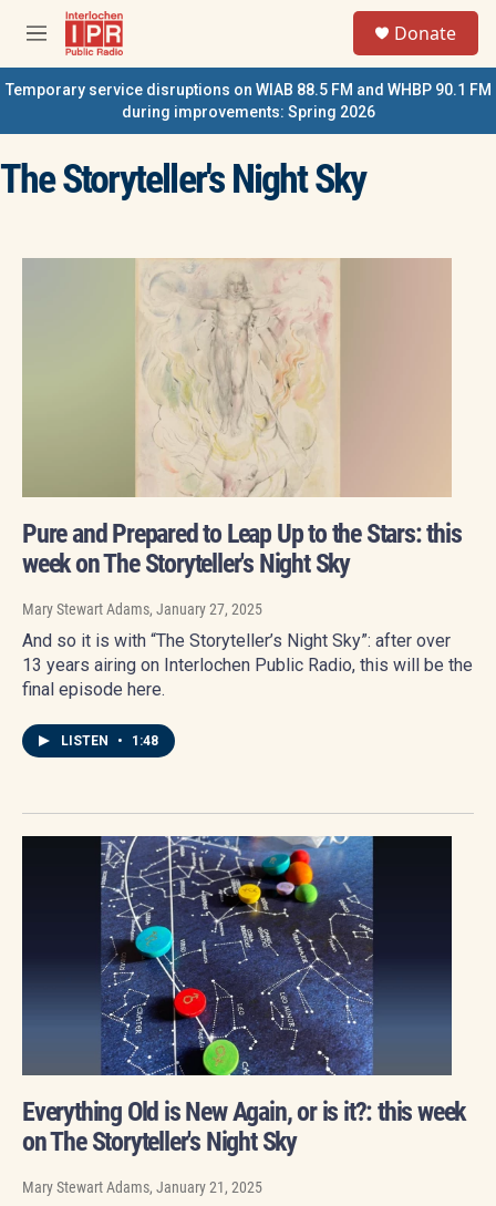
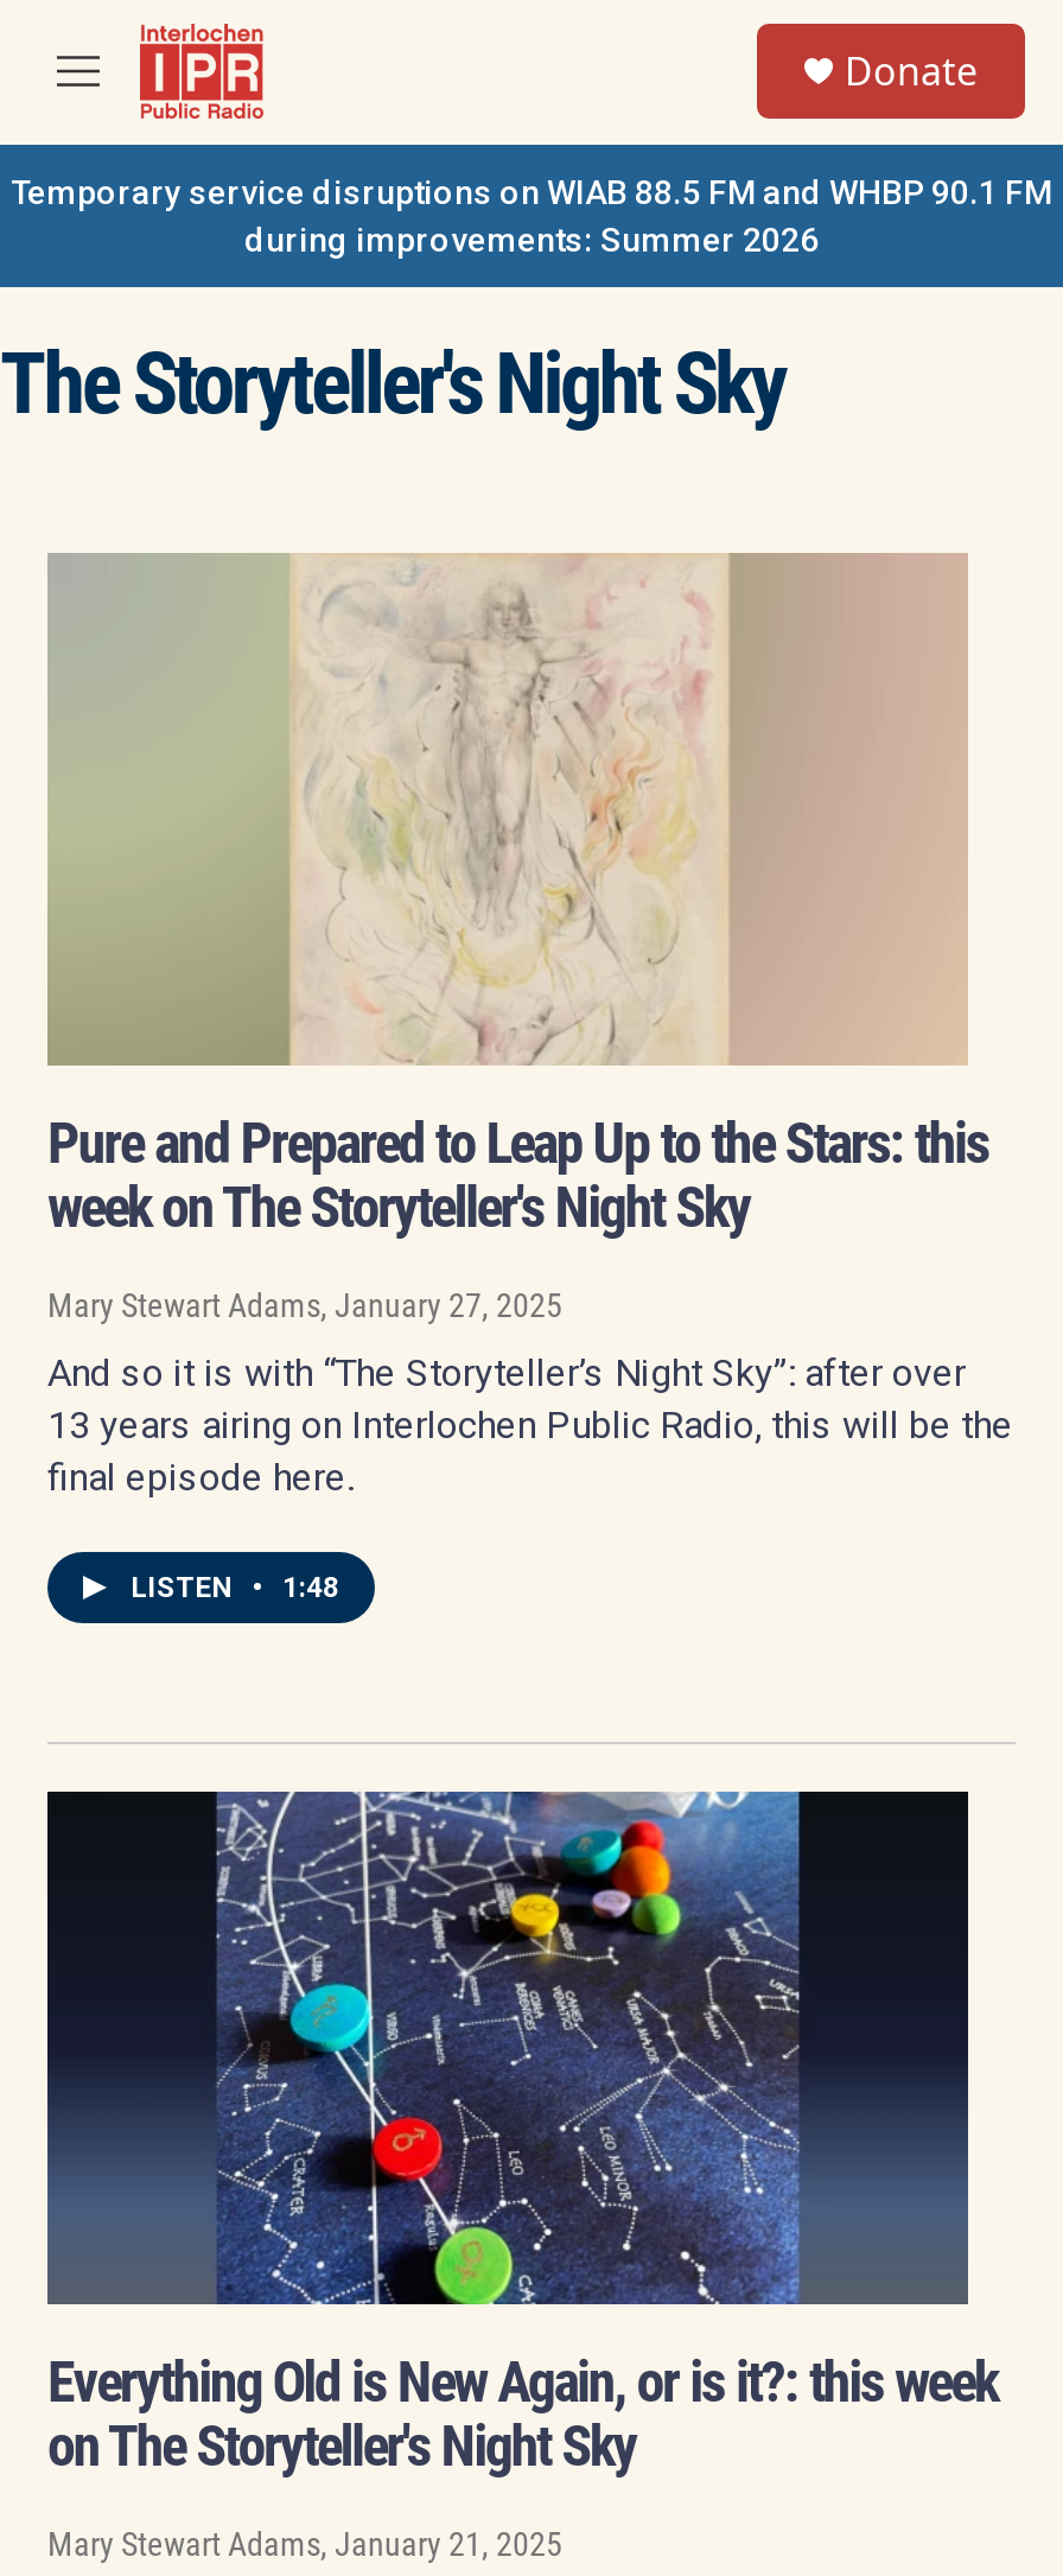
- during improvements: Spring 2026
+ during improvements: Summer 2026
